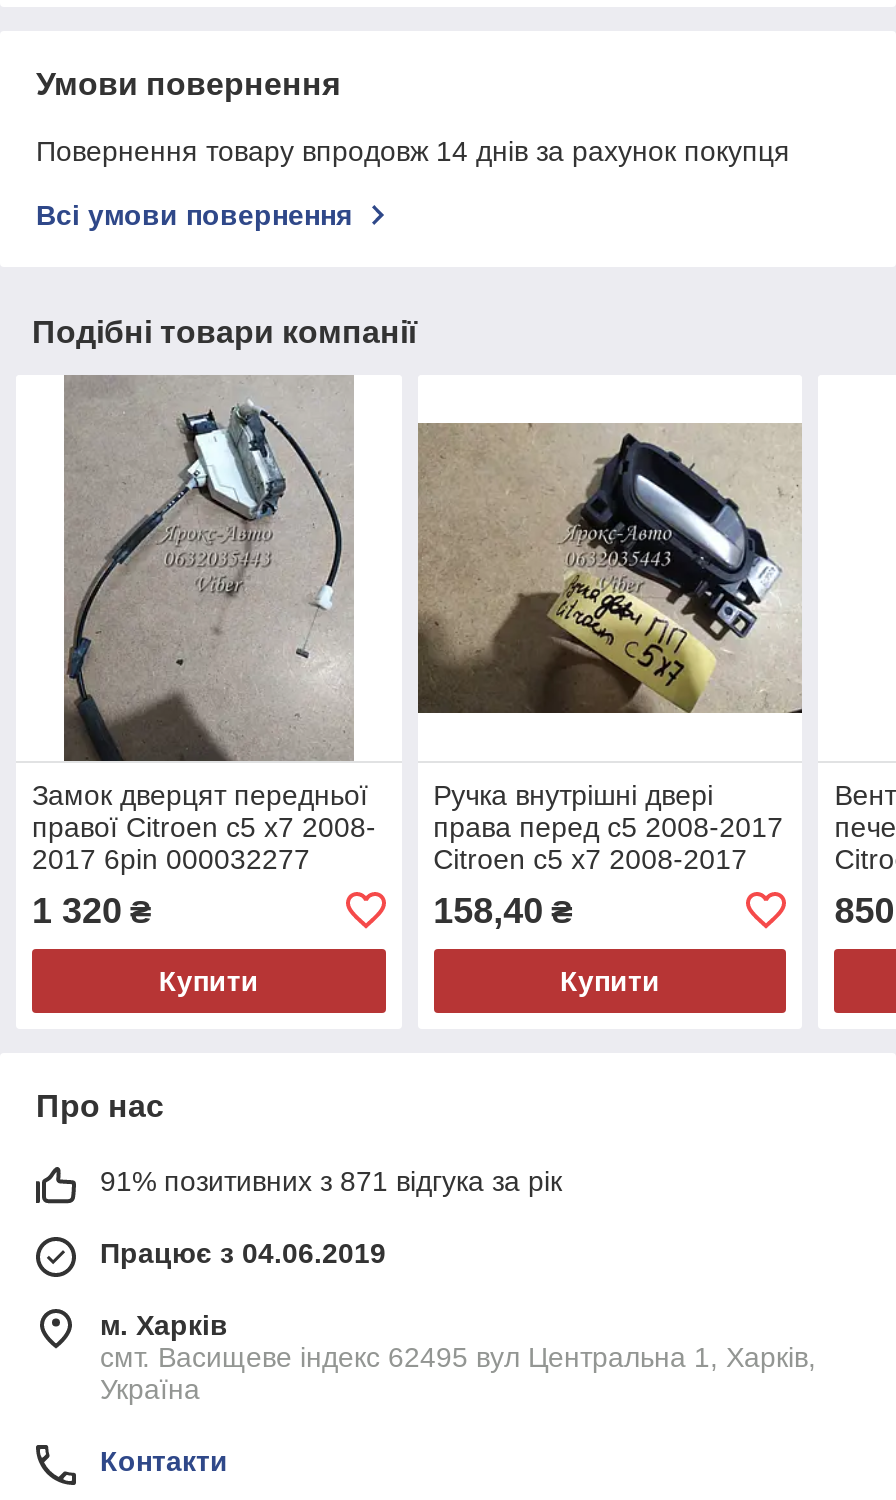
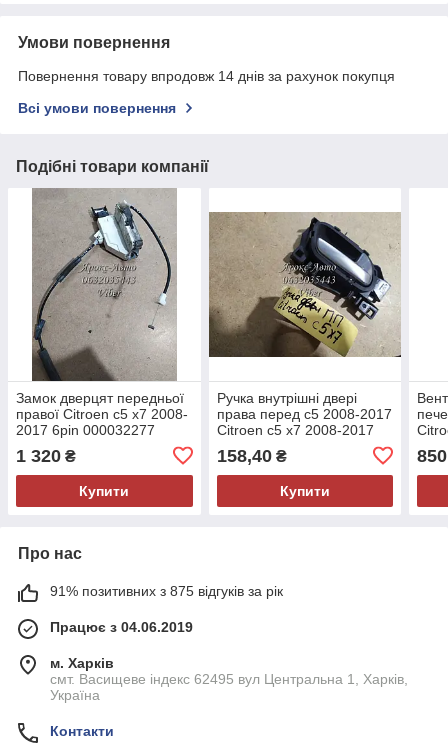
- 91% позитивних з 871 відгука за рік
+ 91% позитивних з 875 відгуків за рік
